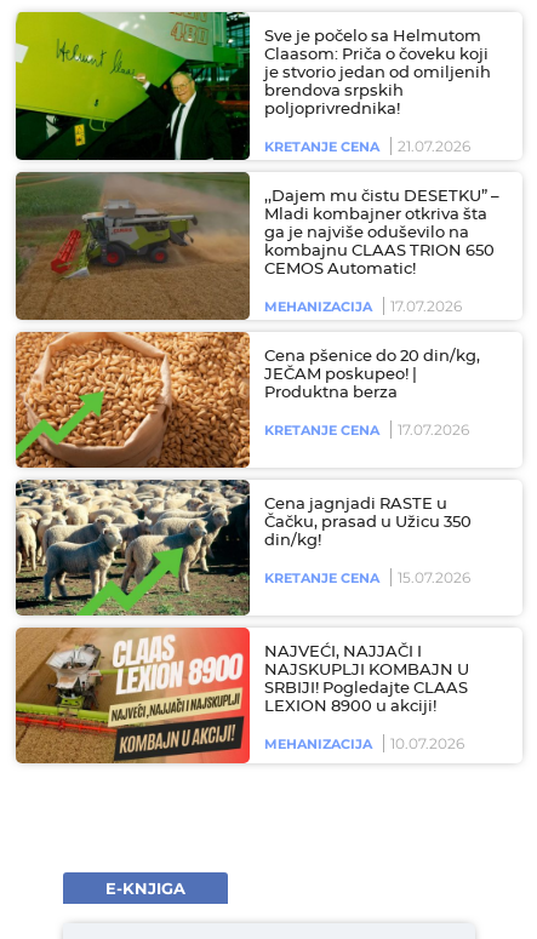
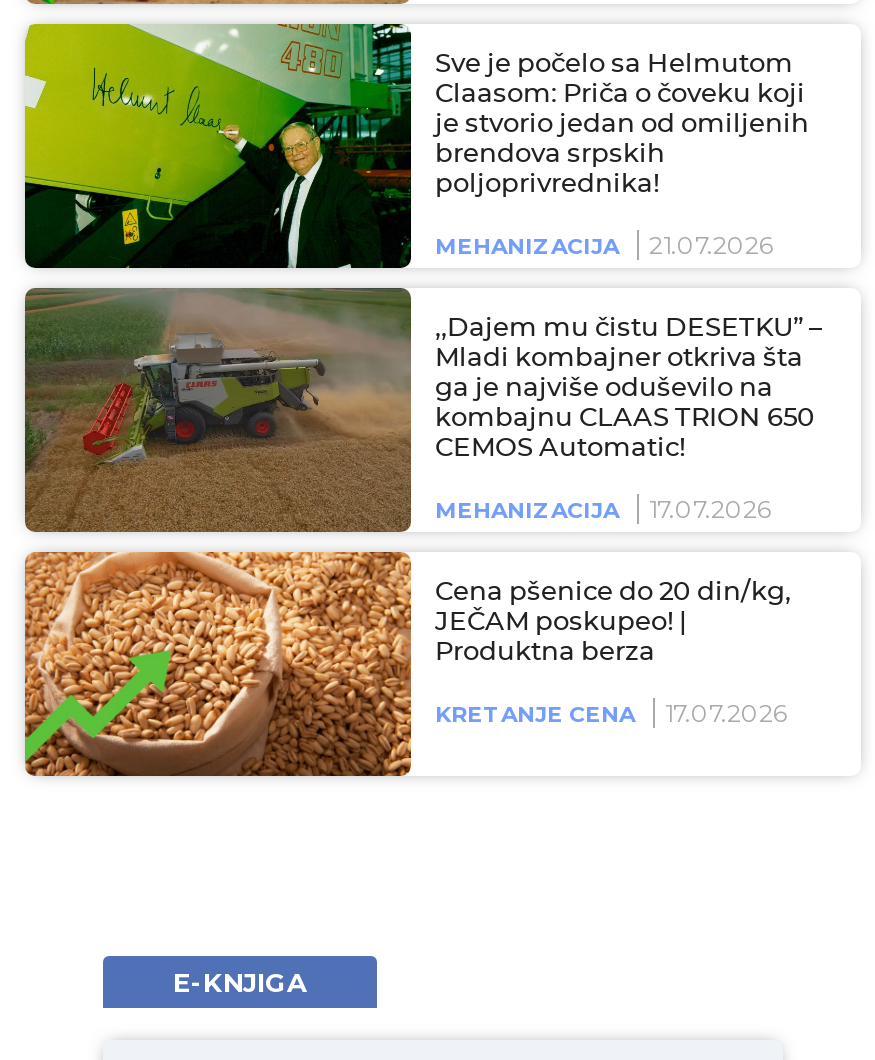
- KRETANJE CENA
+ MEHANIZACIJA

- [image]
- Cena jagnjadi RASTE u
- Čačku, prasad u Užicu 350
- din/kg!
- KRETANJE CENA
- 15.07.2026

- [image]
- NAJVEĆI, NAJJAČI I
- NAJSKUPLJI KOMBAJN U
- SRBIJI! Pogledajte CLAAS
- LEXION 8900 u akciji!
- MEHANIZACIJA
- 10.07.2026
